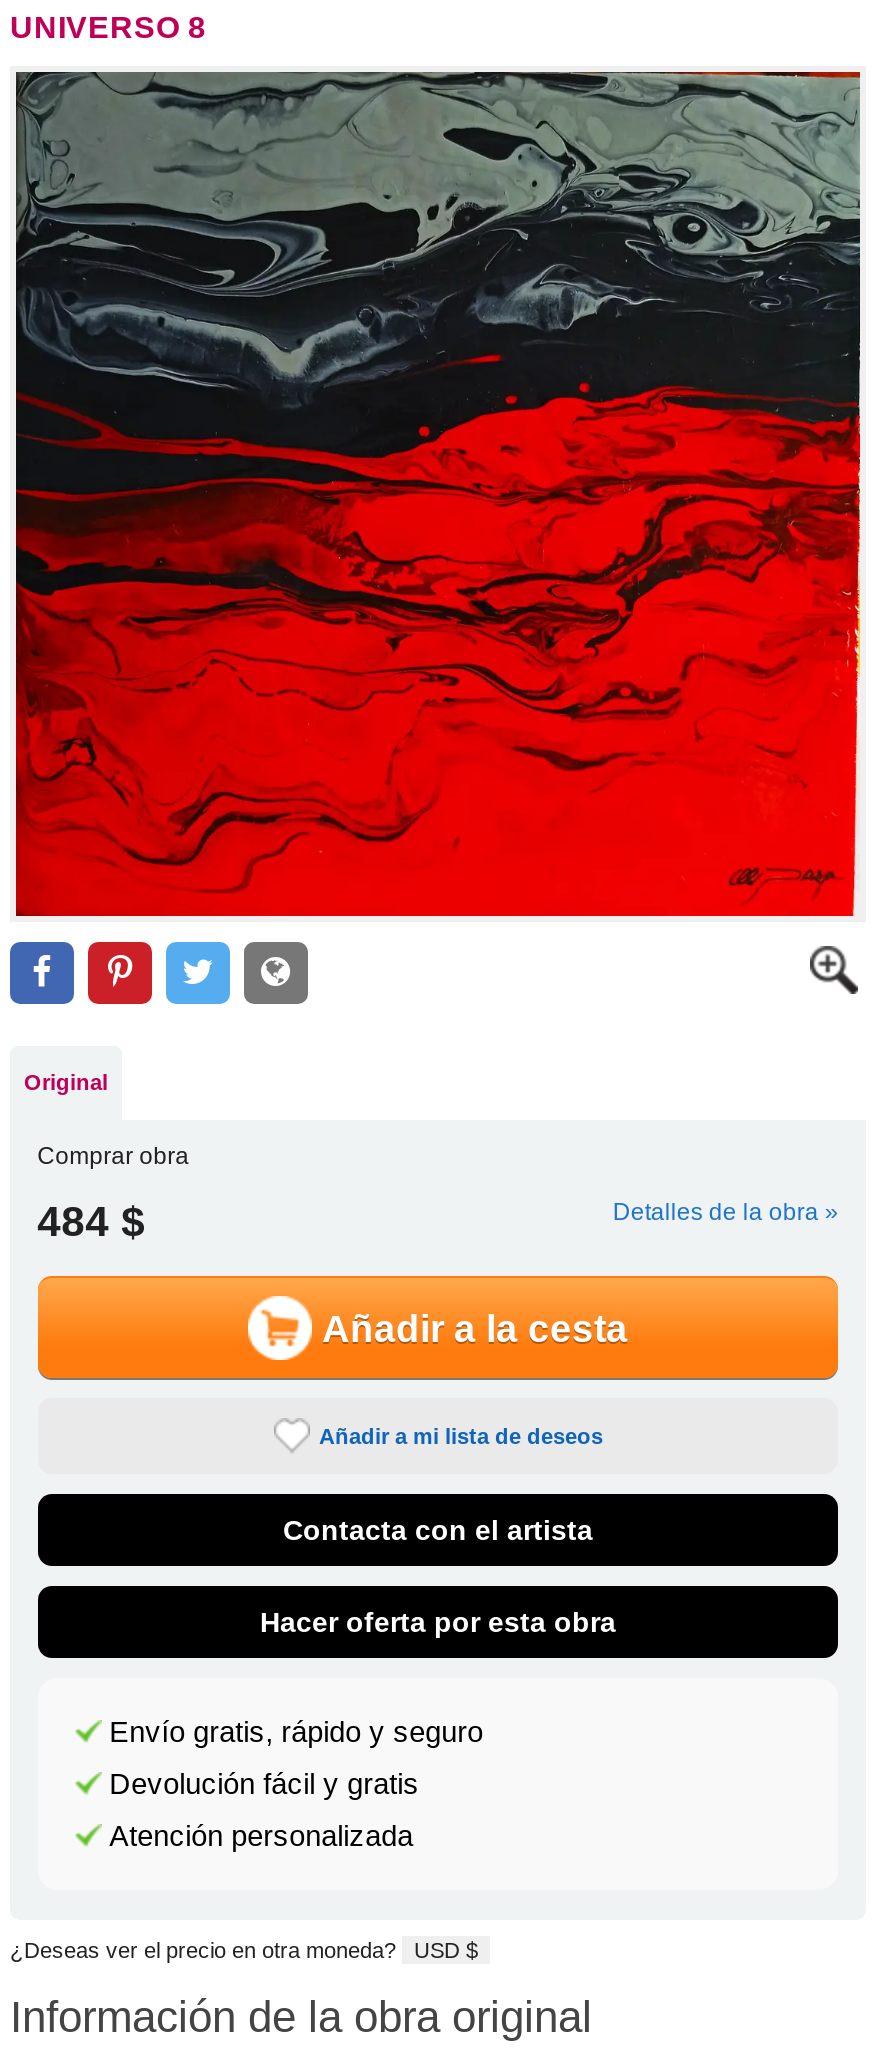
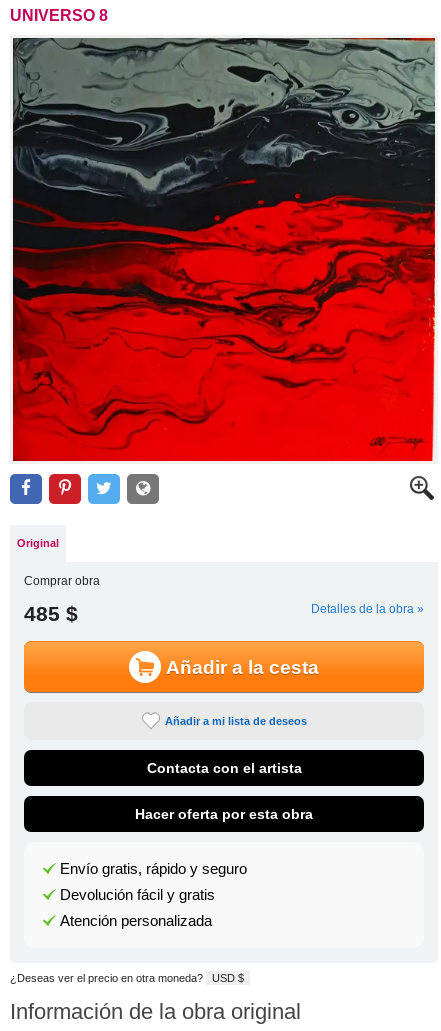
- 484 $
+ 485 $
